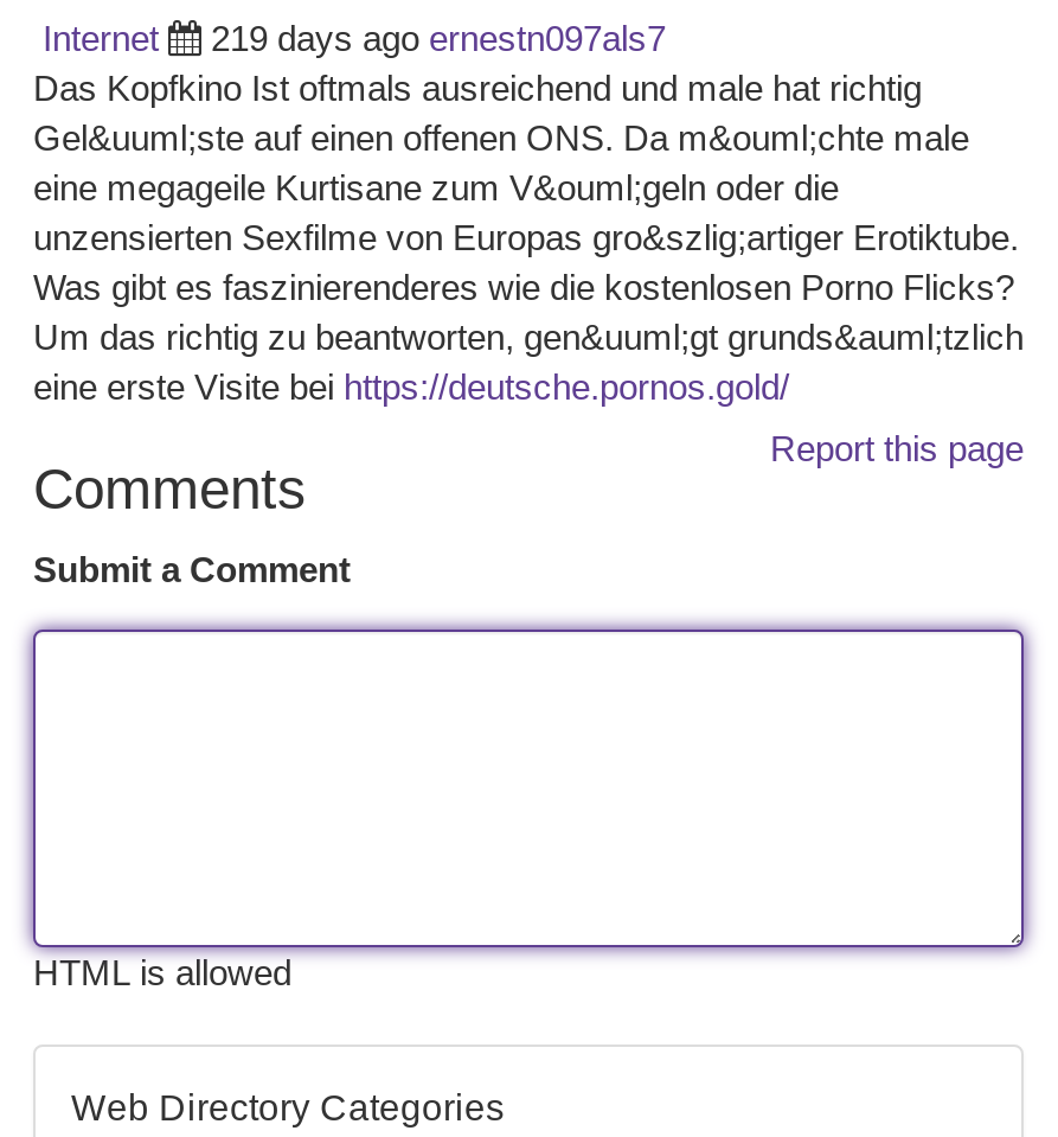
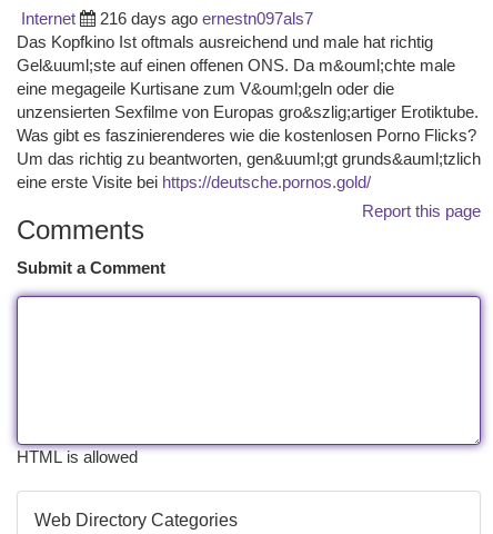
- 219 days ago ernestn097als7
+ 216 days ago ernestn097als7
